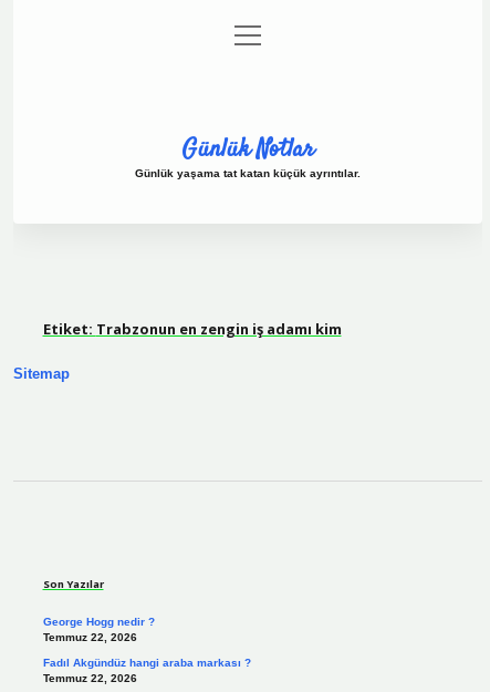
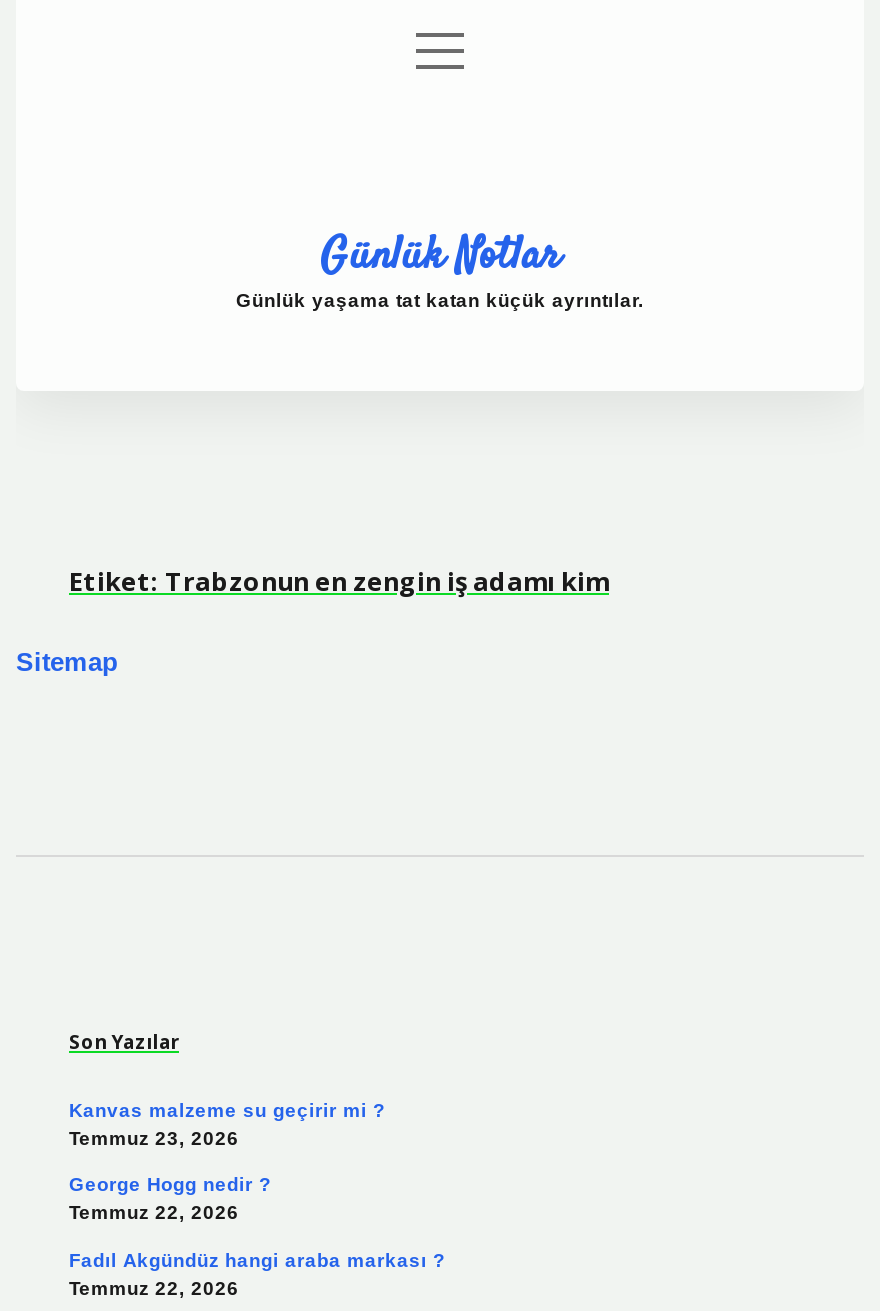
+ Kanvas malzeme su geçirir mi ?
+ Temmuz 23, 2026
